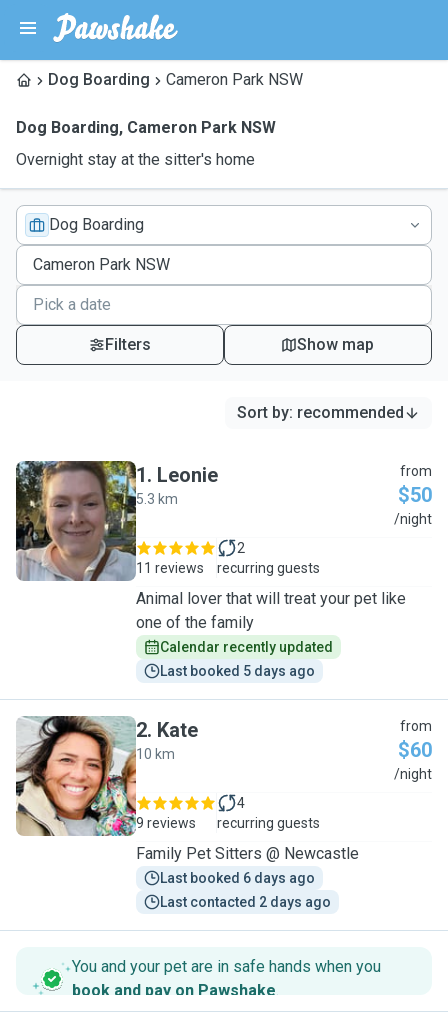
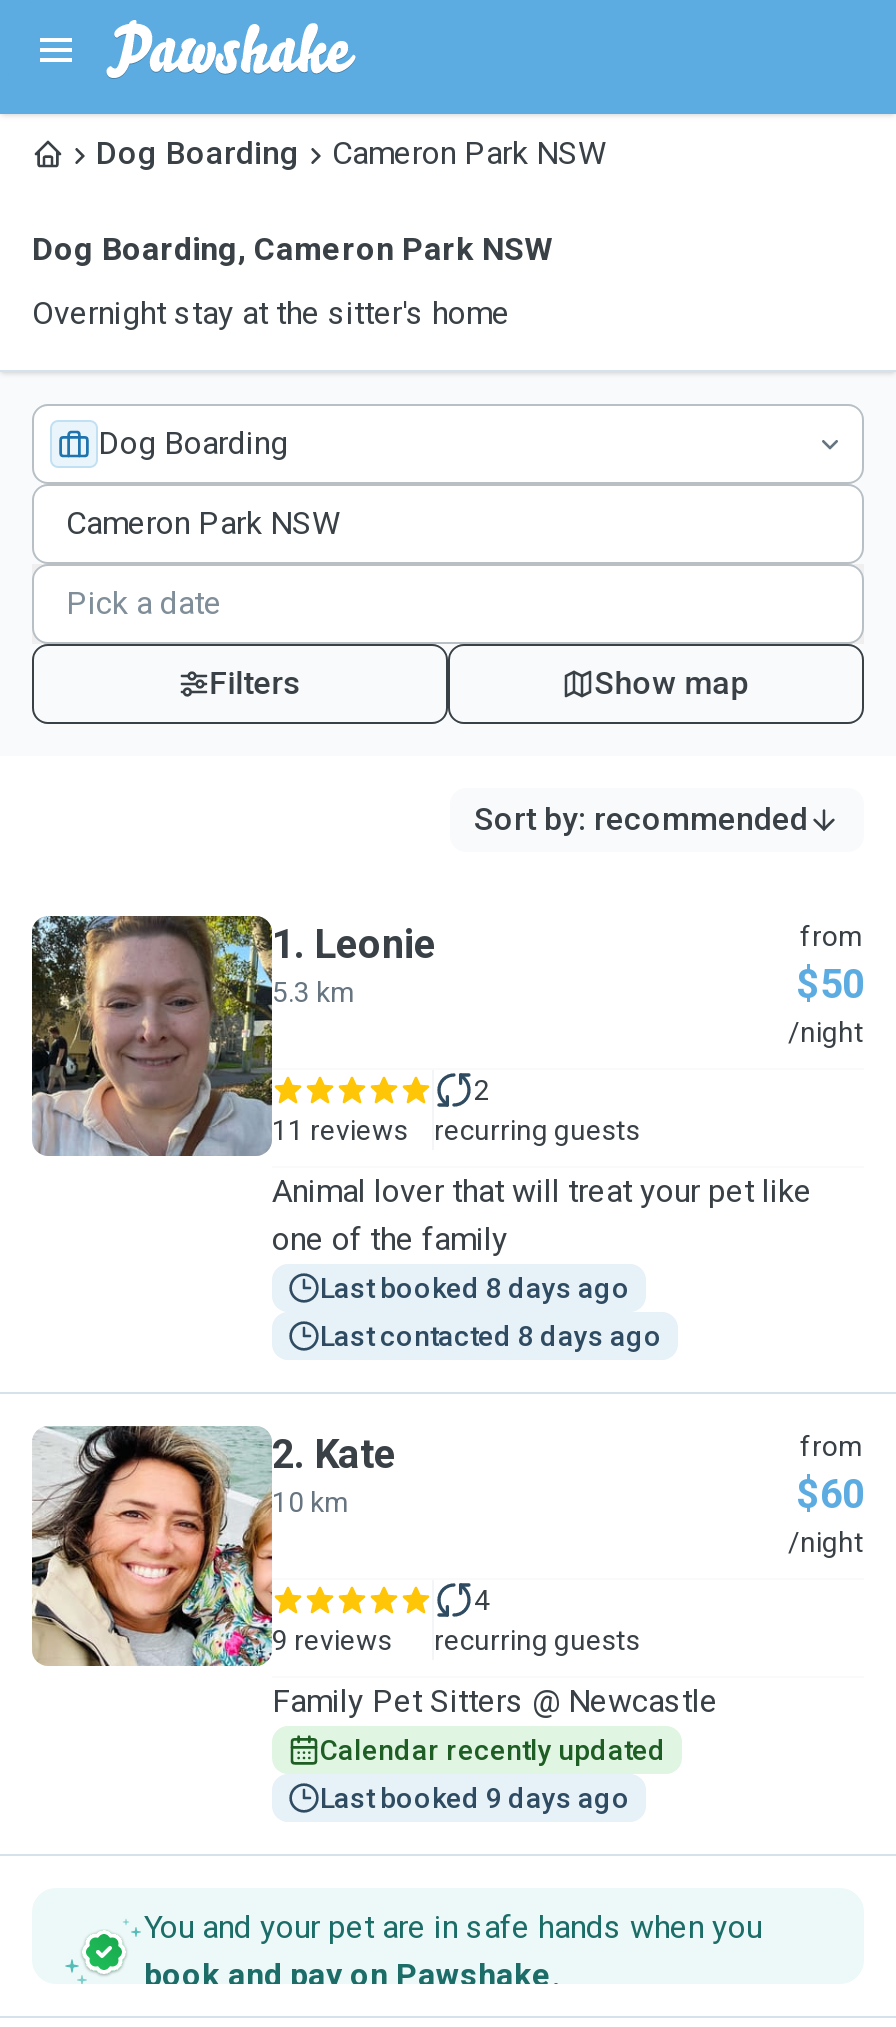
+ Last booked 8 days ago

moved down: Calendar recently updated

- Last booked 5 days ago
+ Last contacted 8 days ago

- Last booked 6 days ago

- Last contacted 2 days ago
+ Last booked 9 days ago
